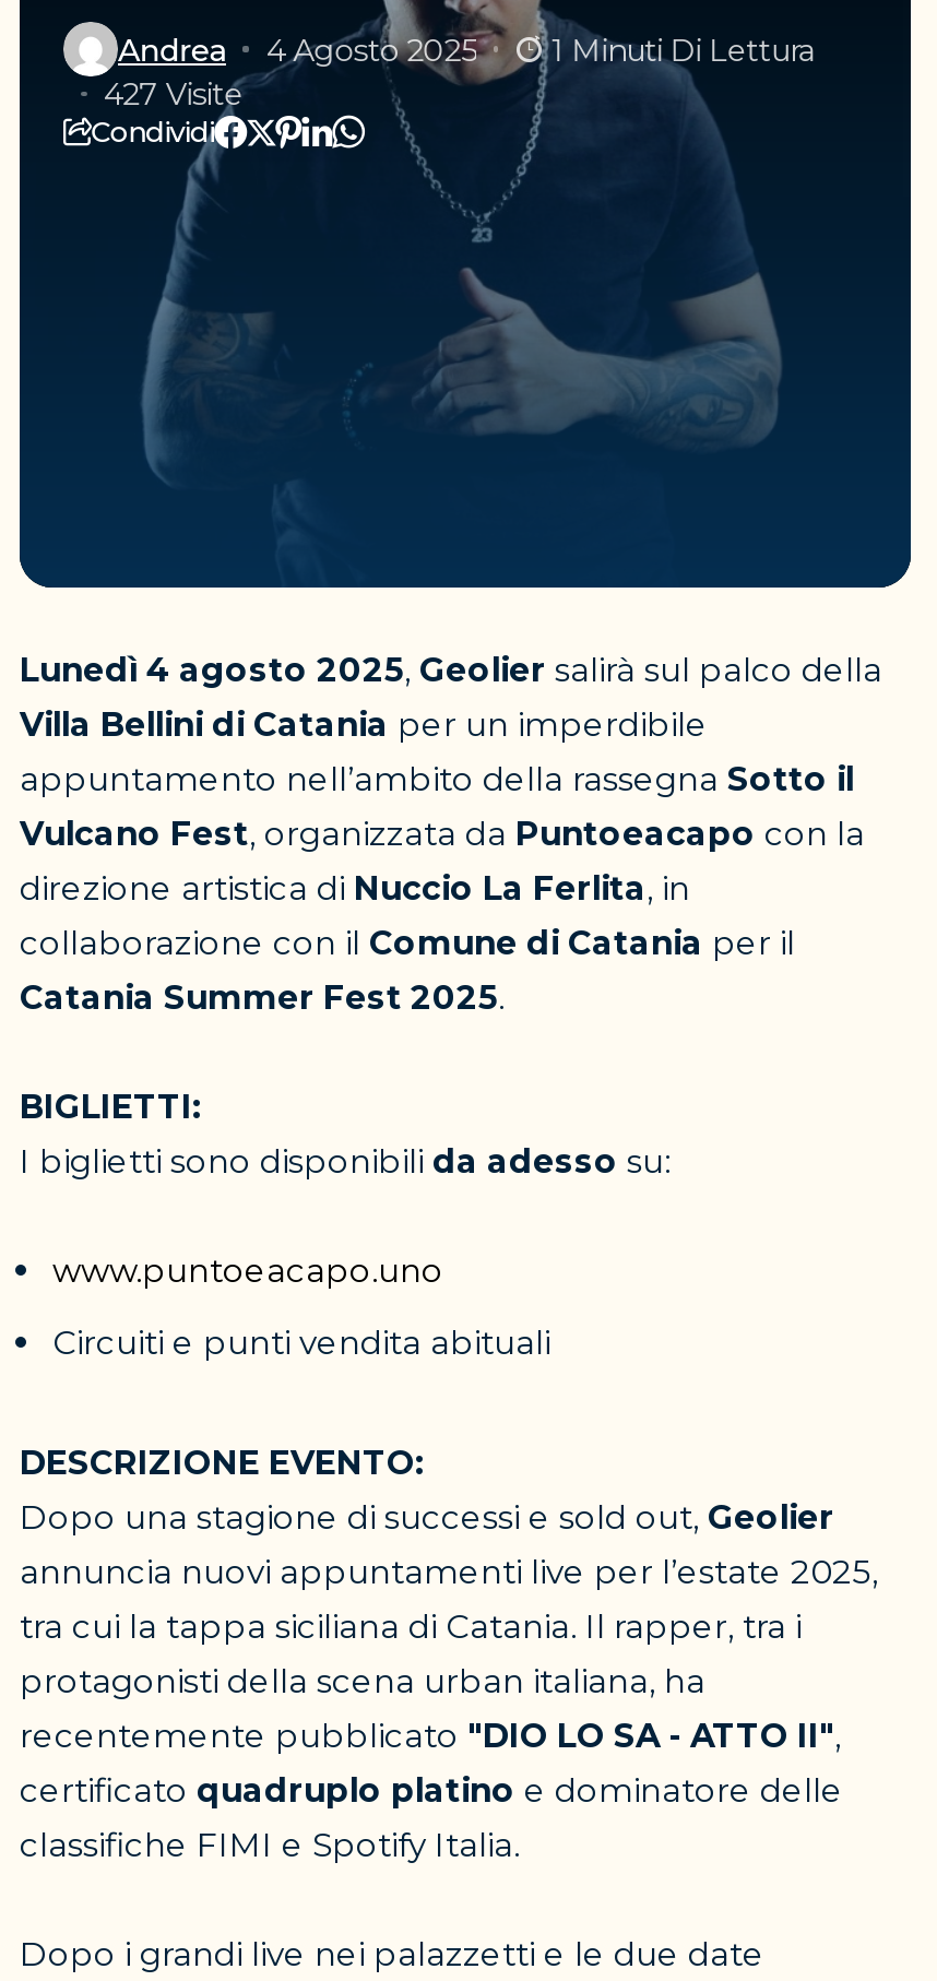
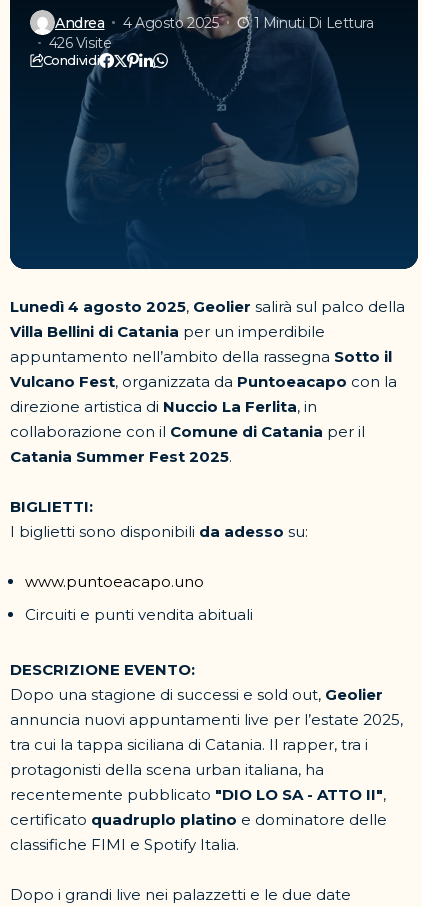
- 427 Visite
+ 426 Visite
